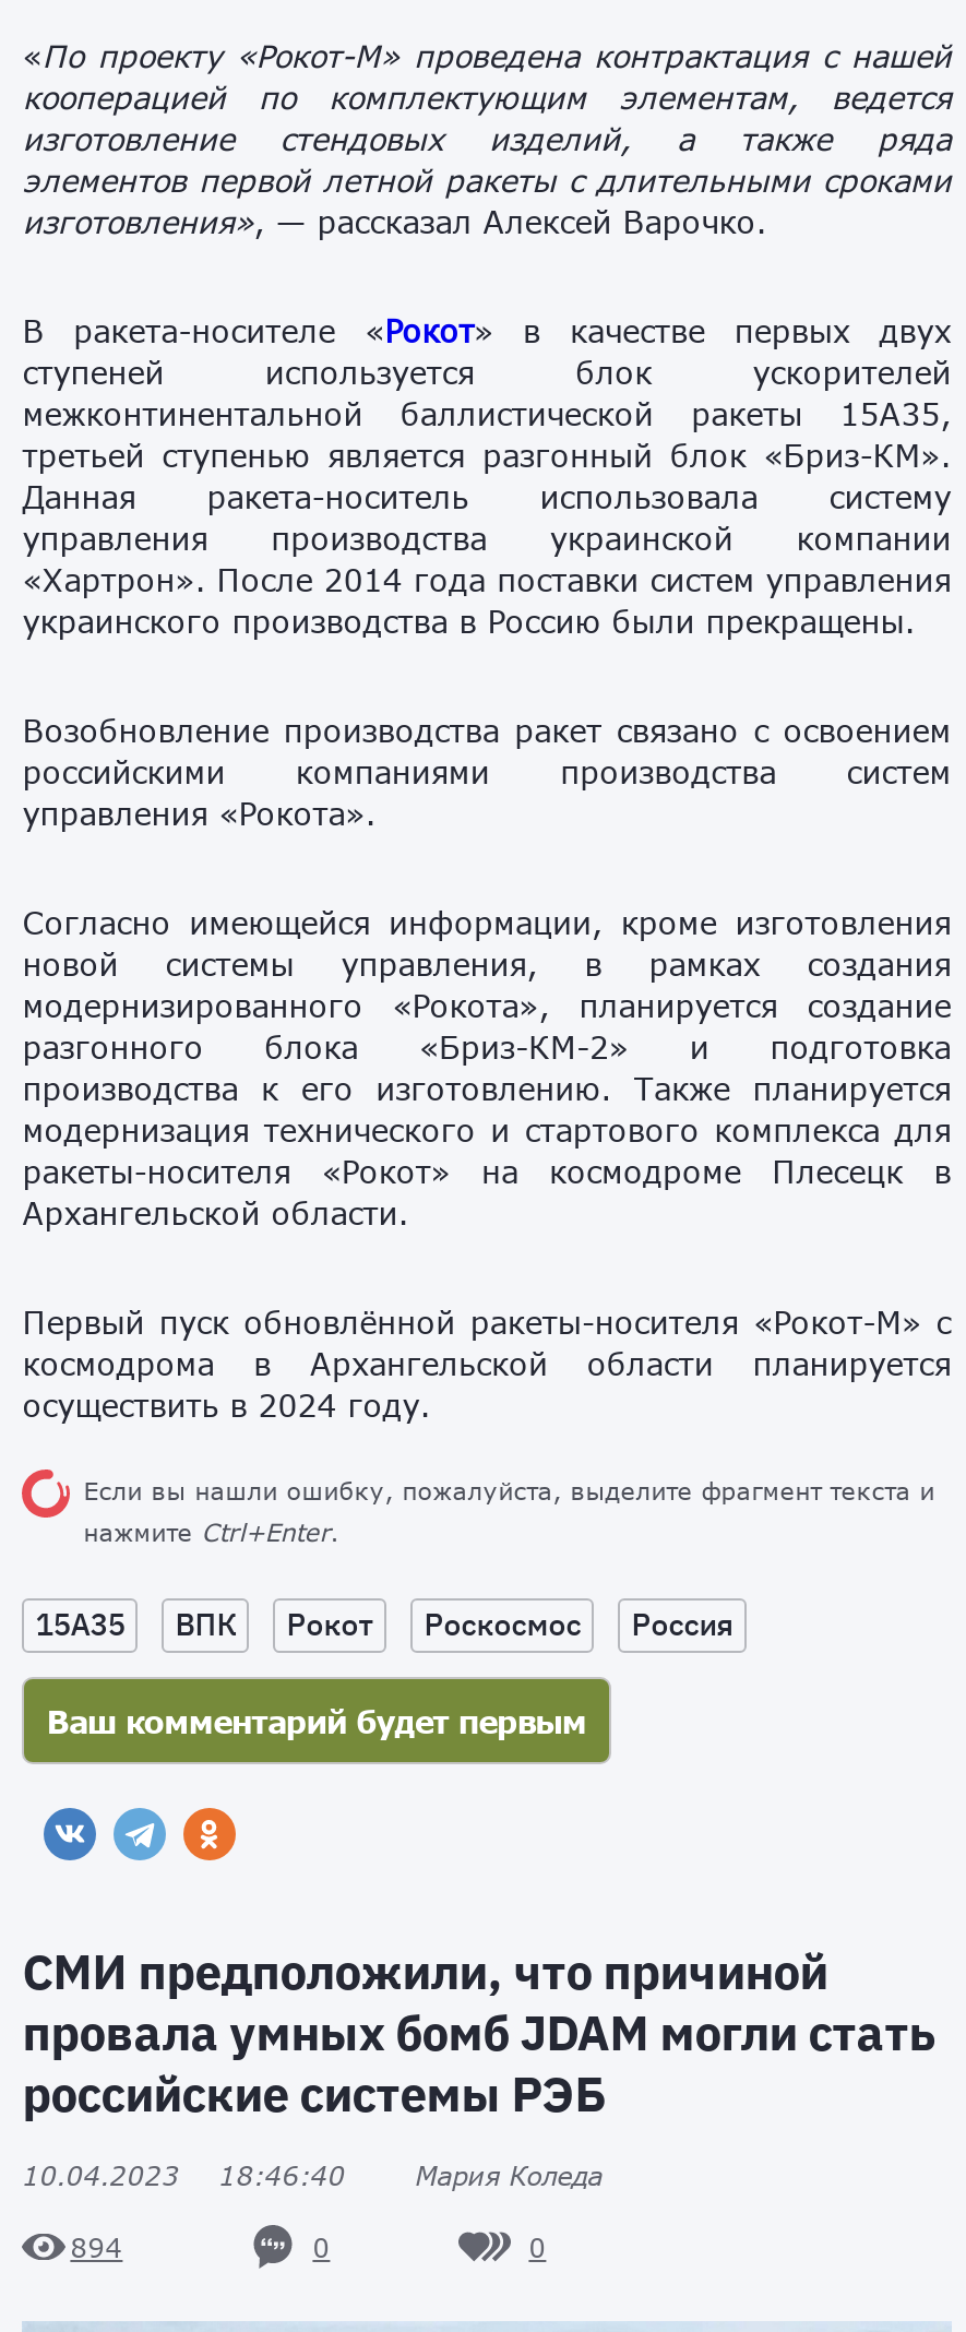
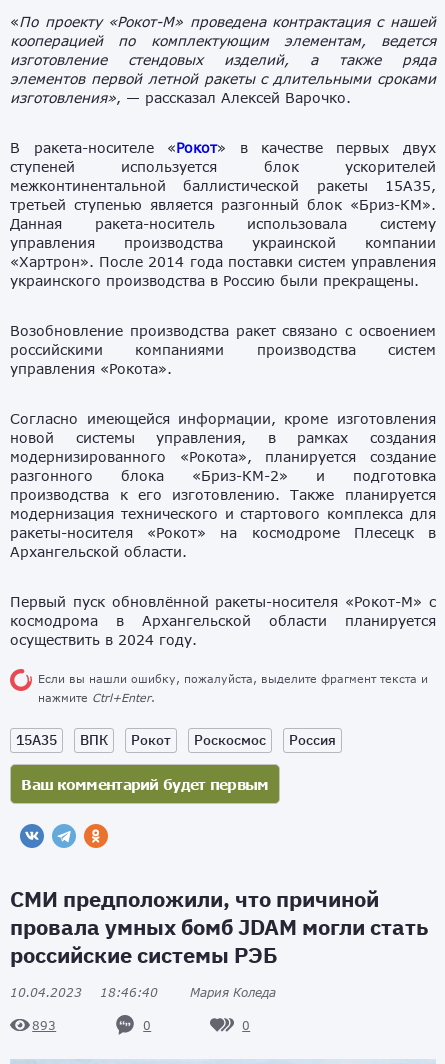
- 894
+ 893
